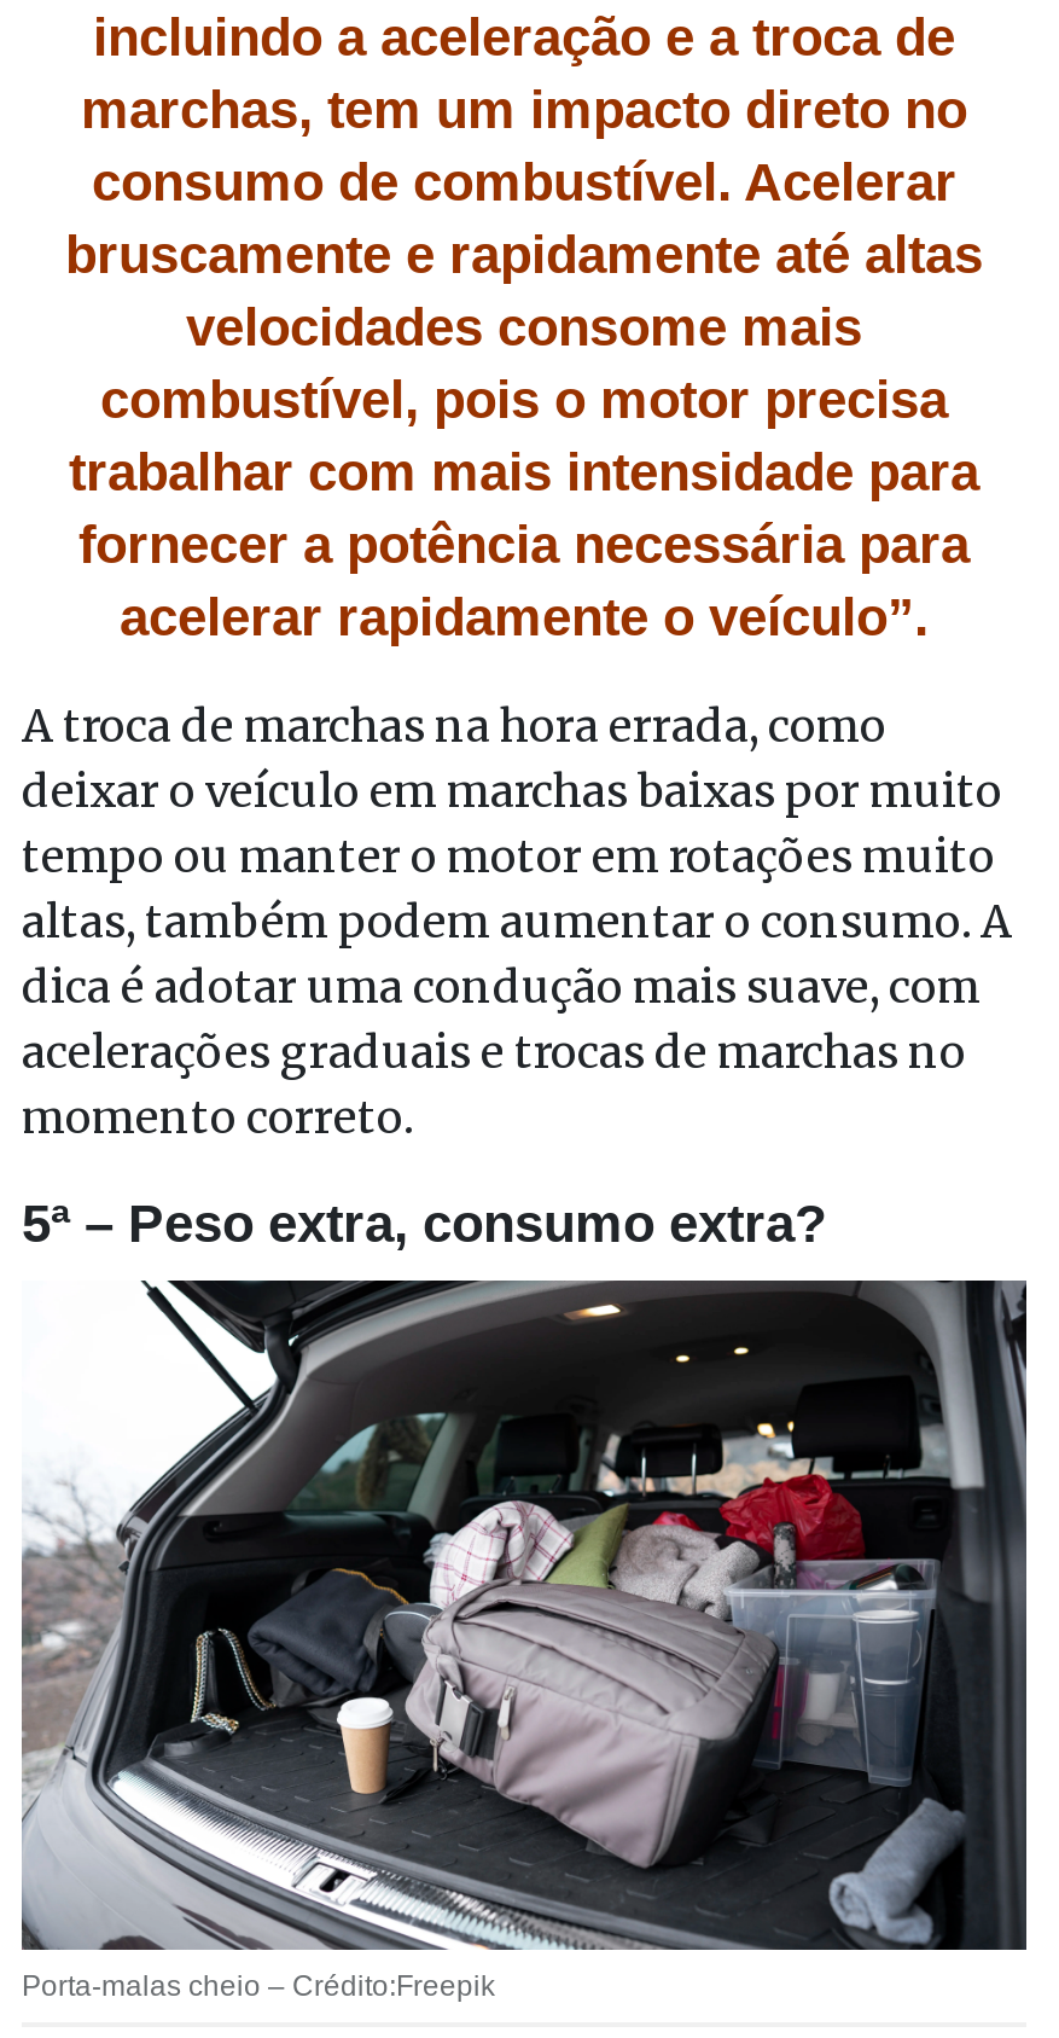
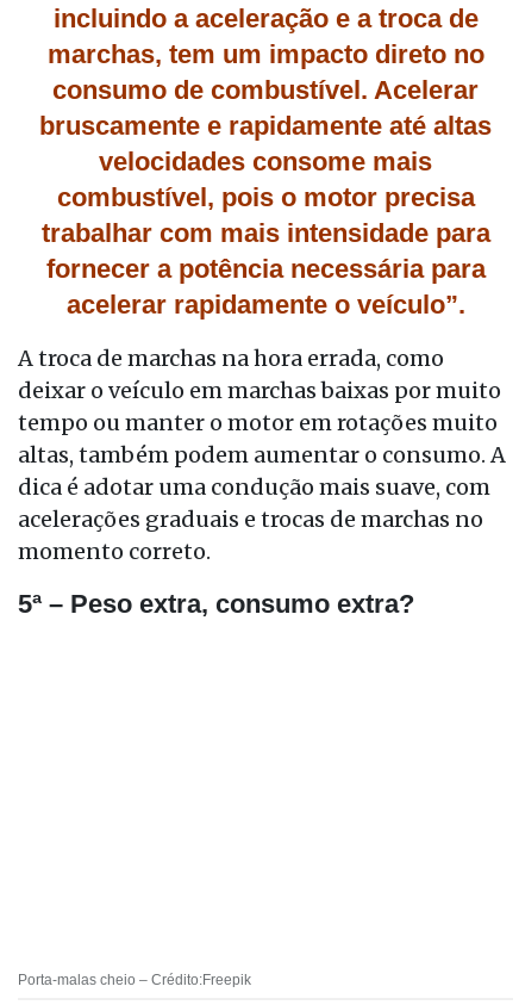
- [image]
